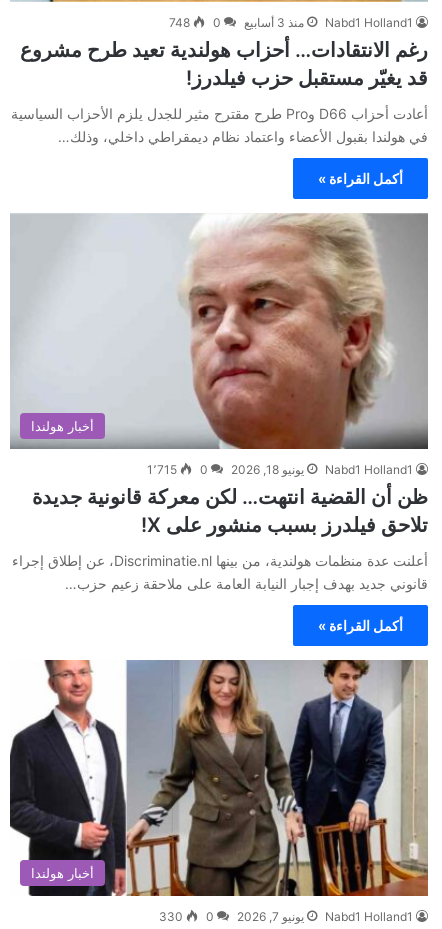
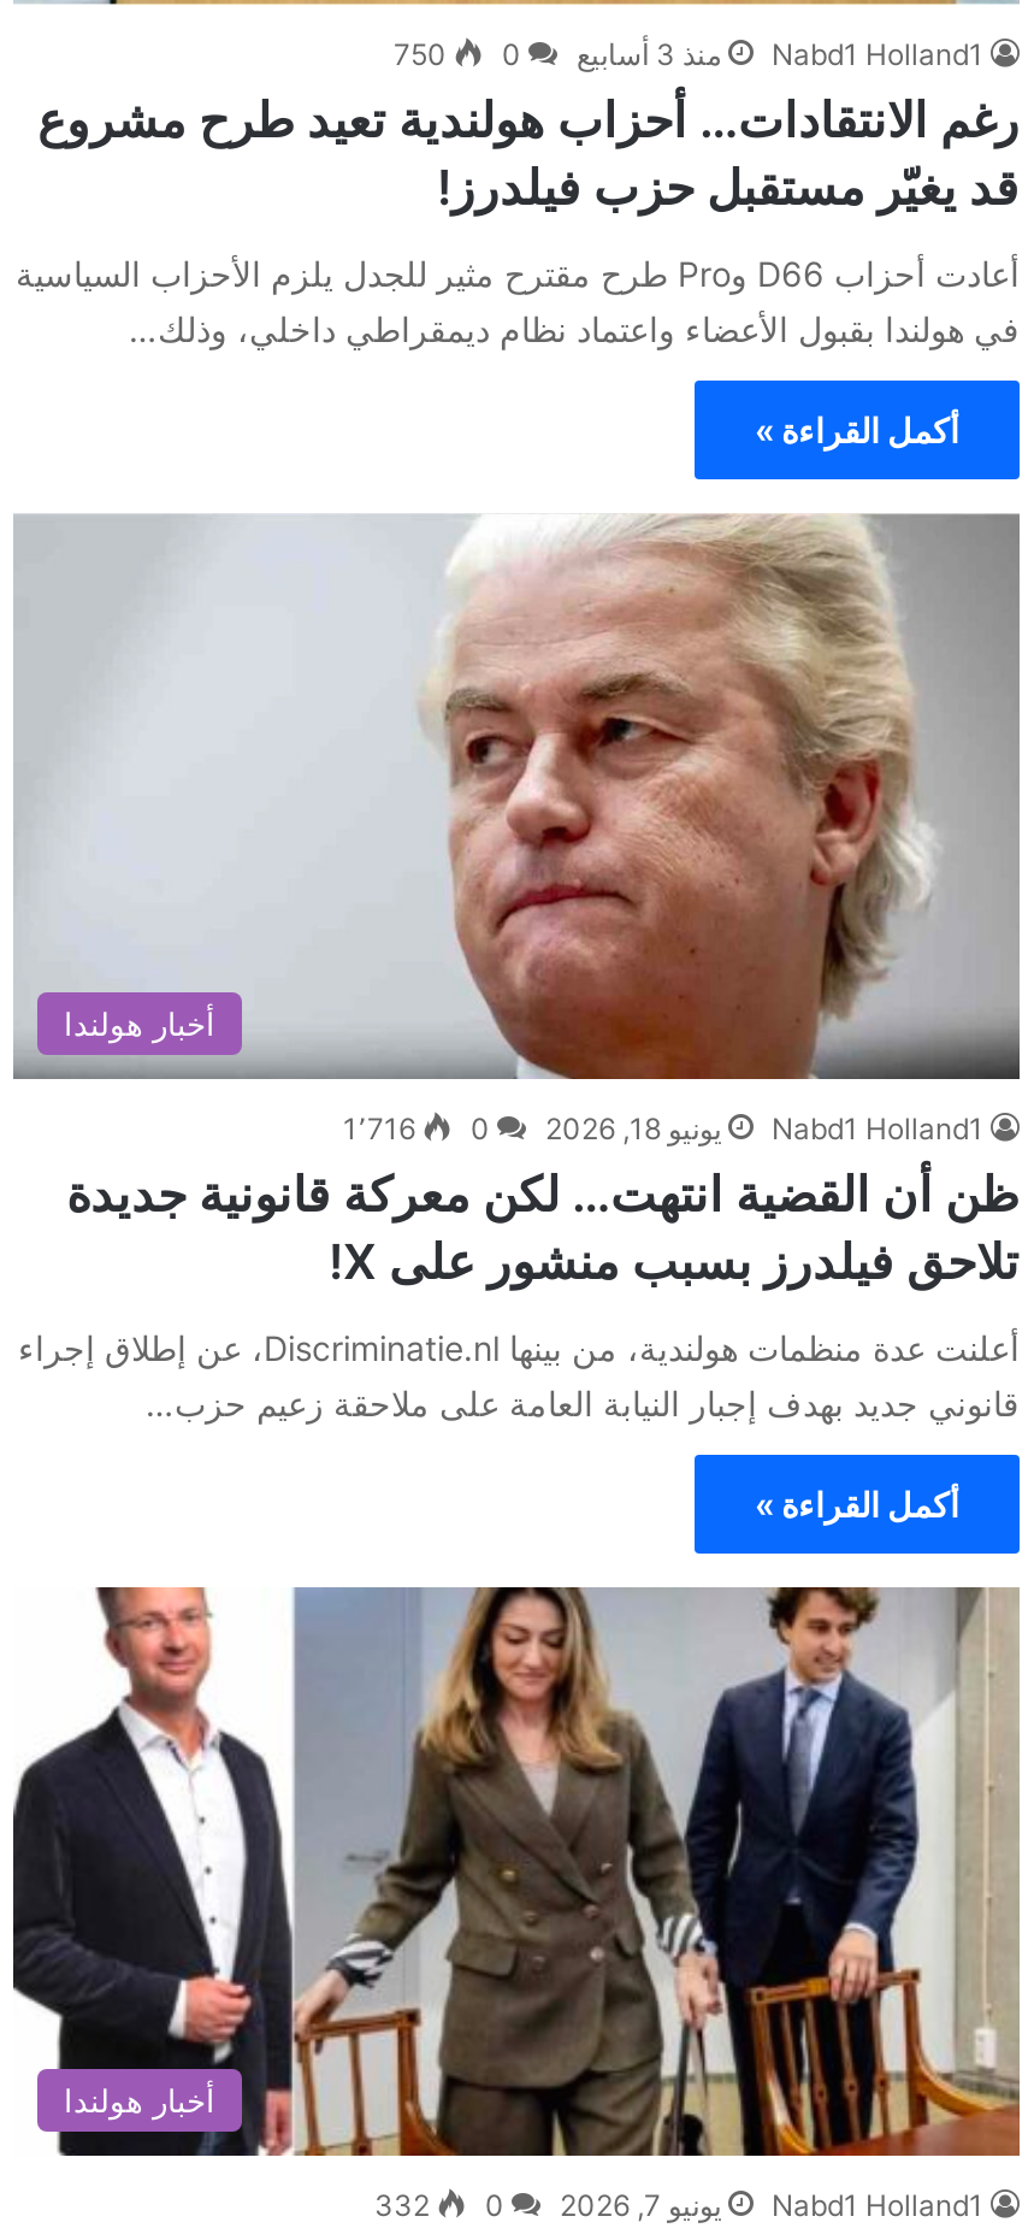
- 748 0
+ 750 0

- 1٬715 0
+ 1٬716 0

- 330 0
+ 332 0
